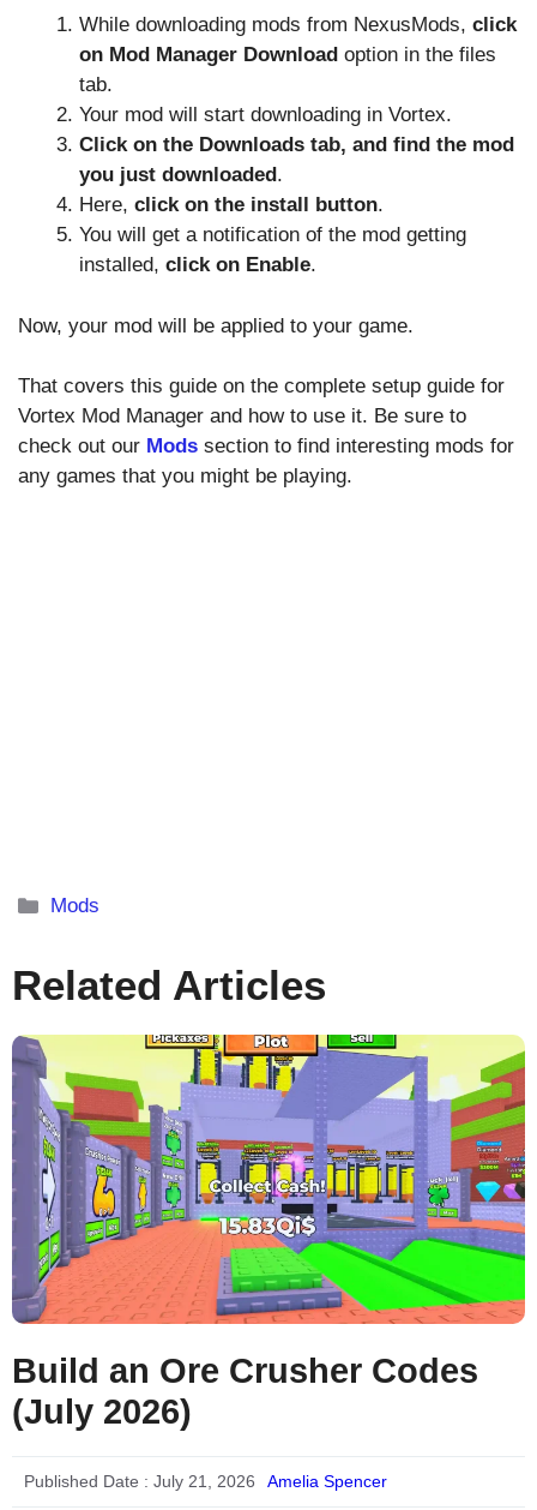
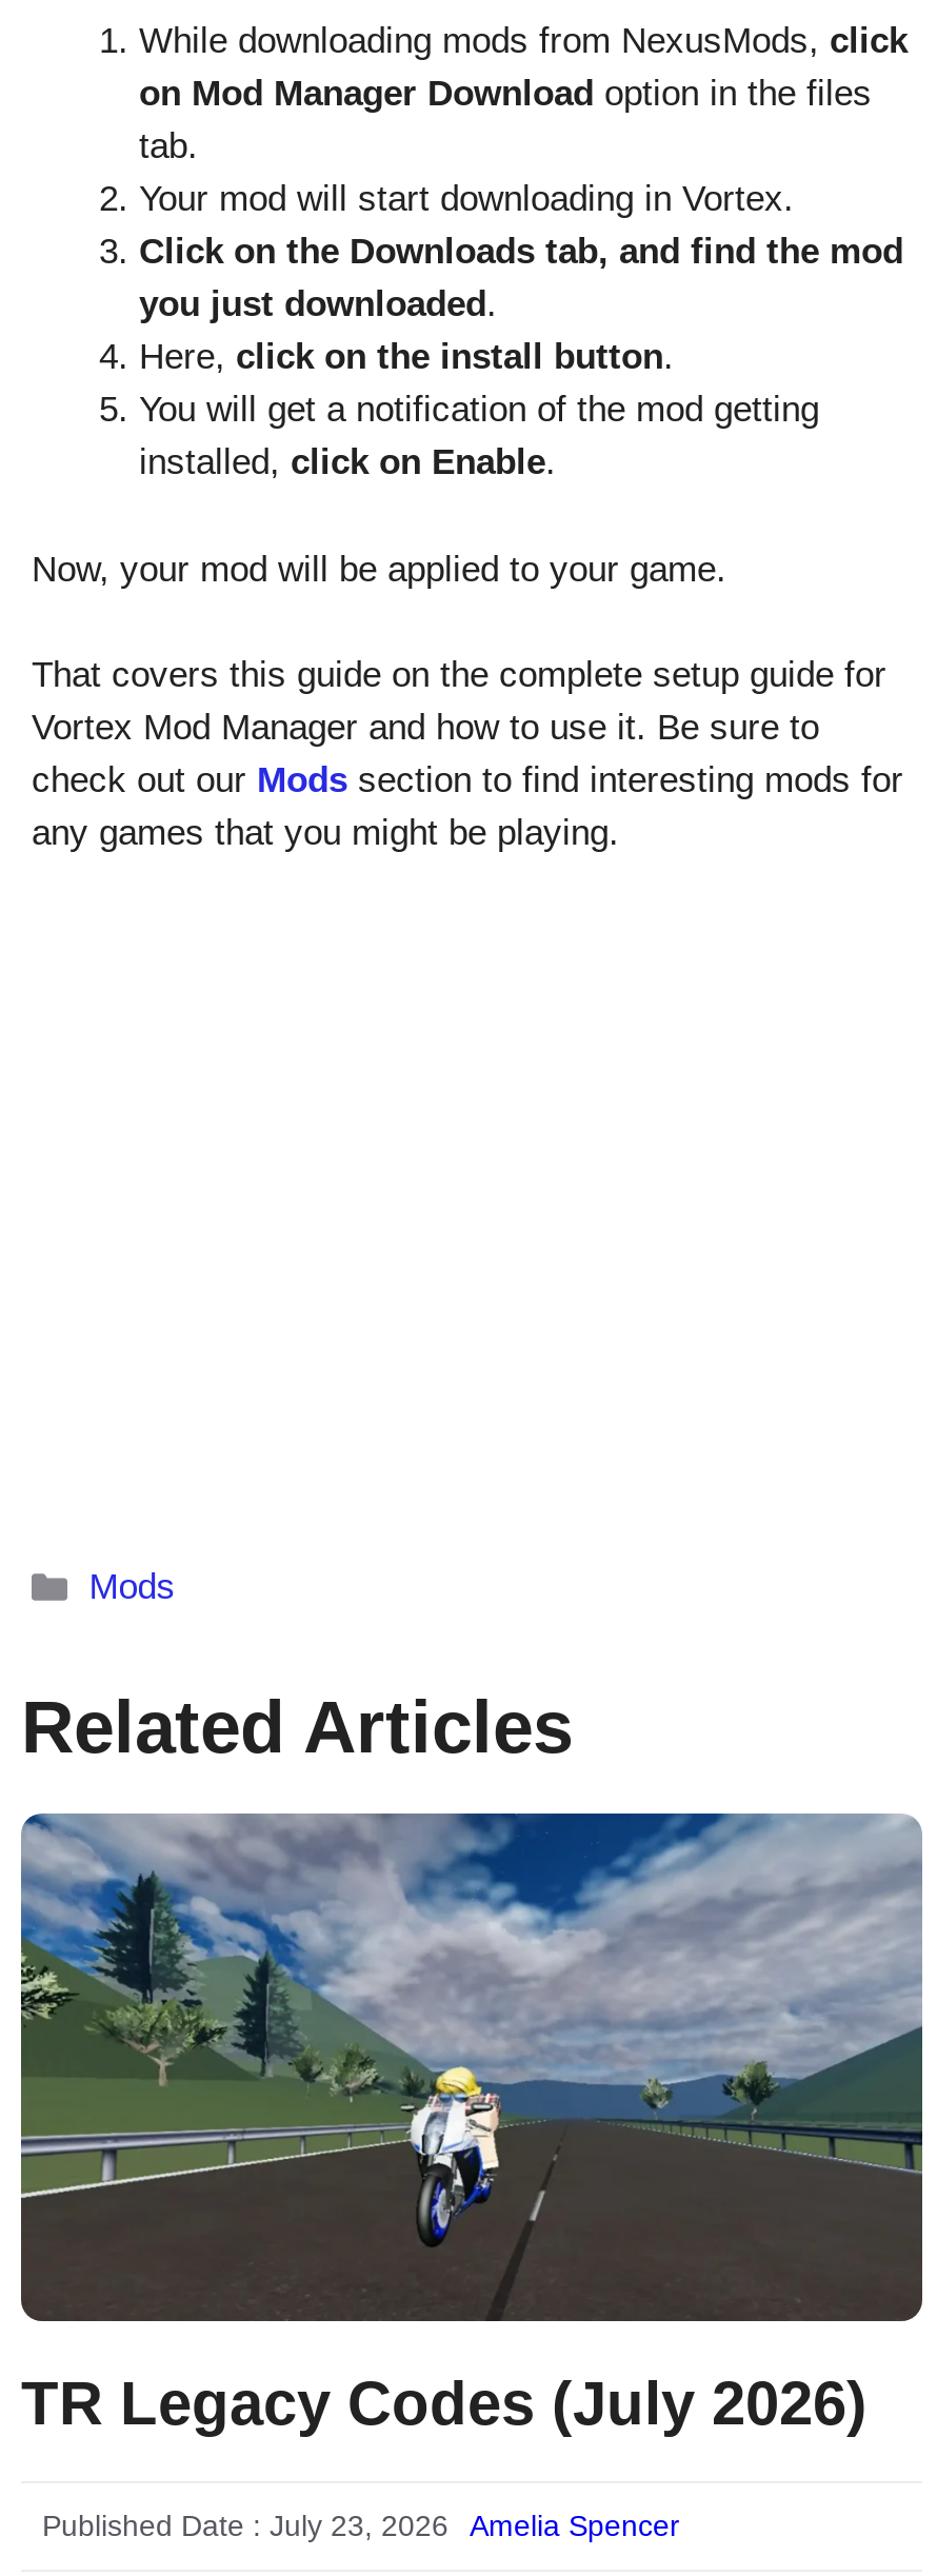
- [image]
- Build an Ore Crusher Codes
- (July 2026)
+ [image]
+ TR Legacy Codes (July 2026)

- Published Date : July 21, 2026
+ Published Date : July 23, 2026
